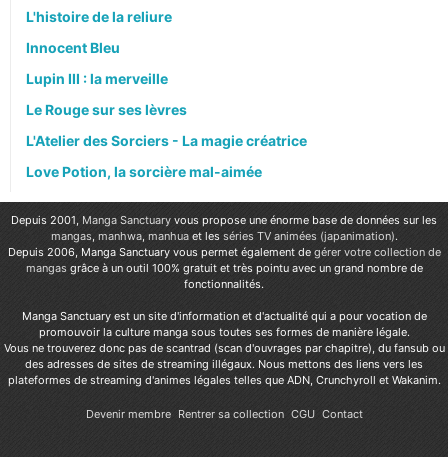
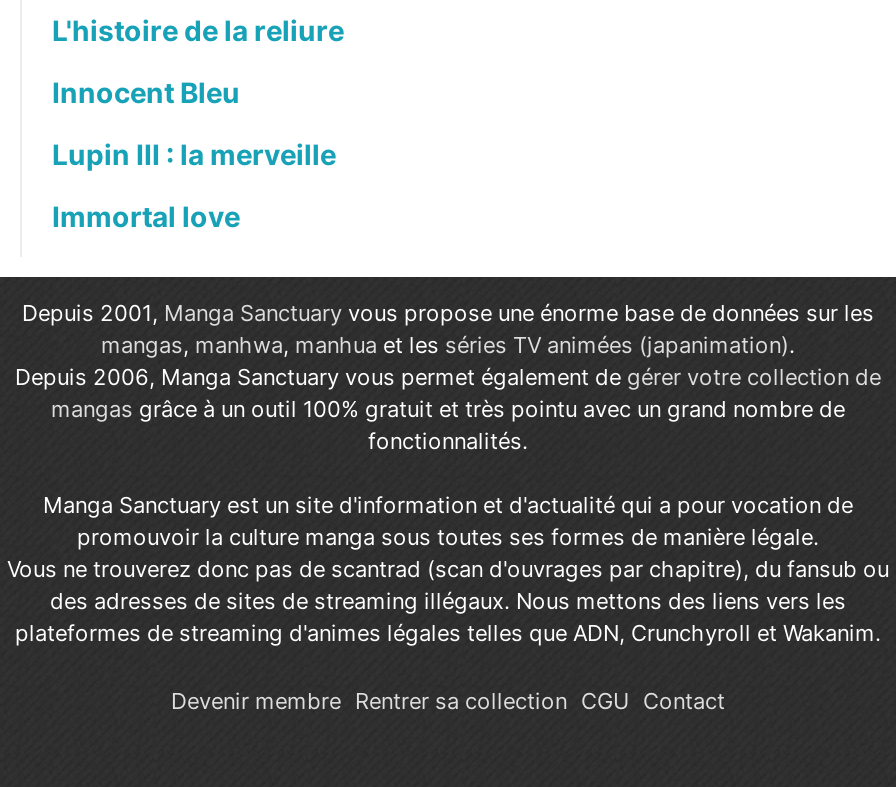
- Le Rouge sur ses lèvres
- L'Atelier des Sorciers - La magie créatrice
- Love Potion, la sorcière mal-aimée
+ Immortal love
